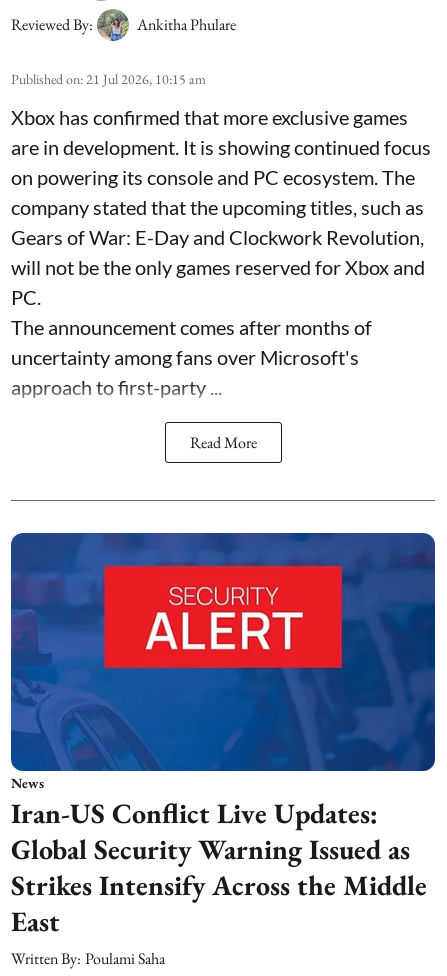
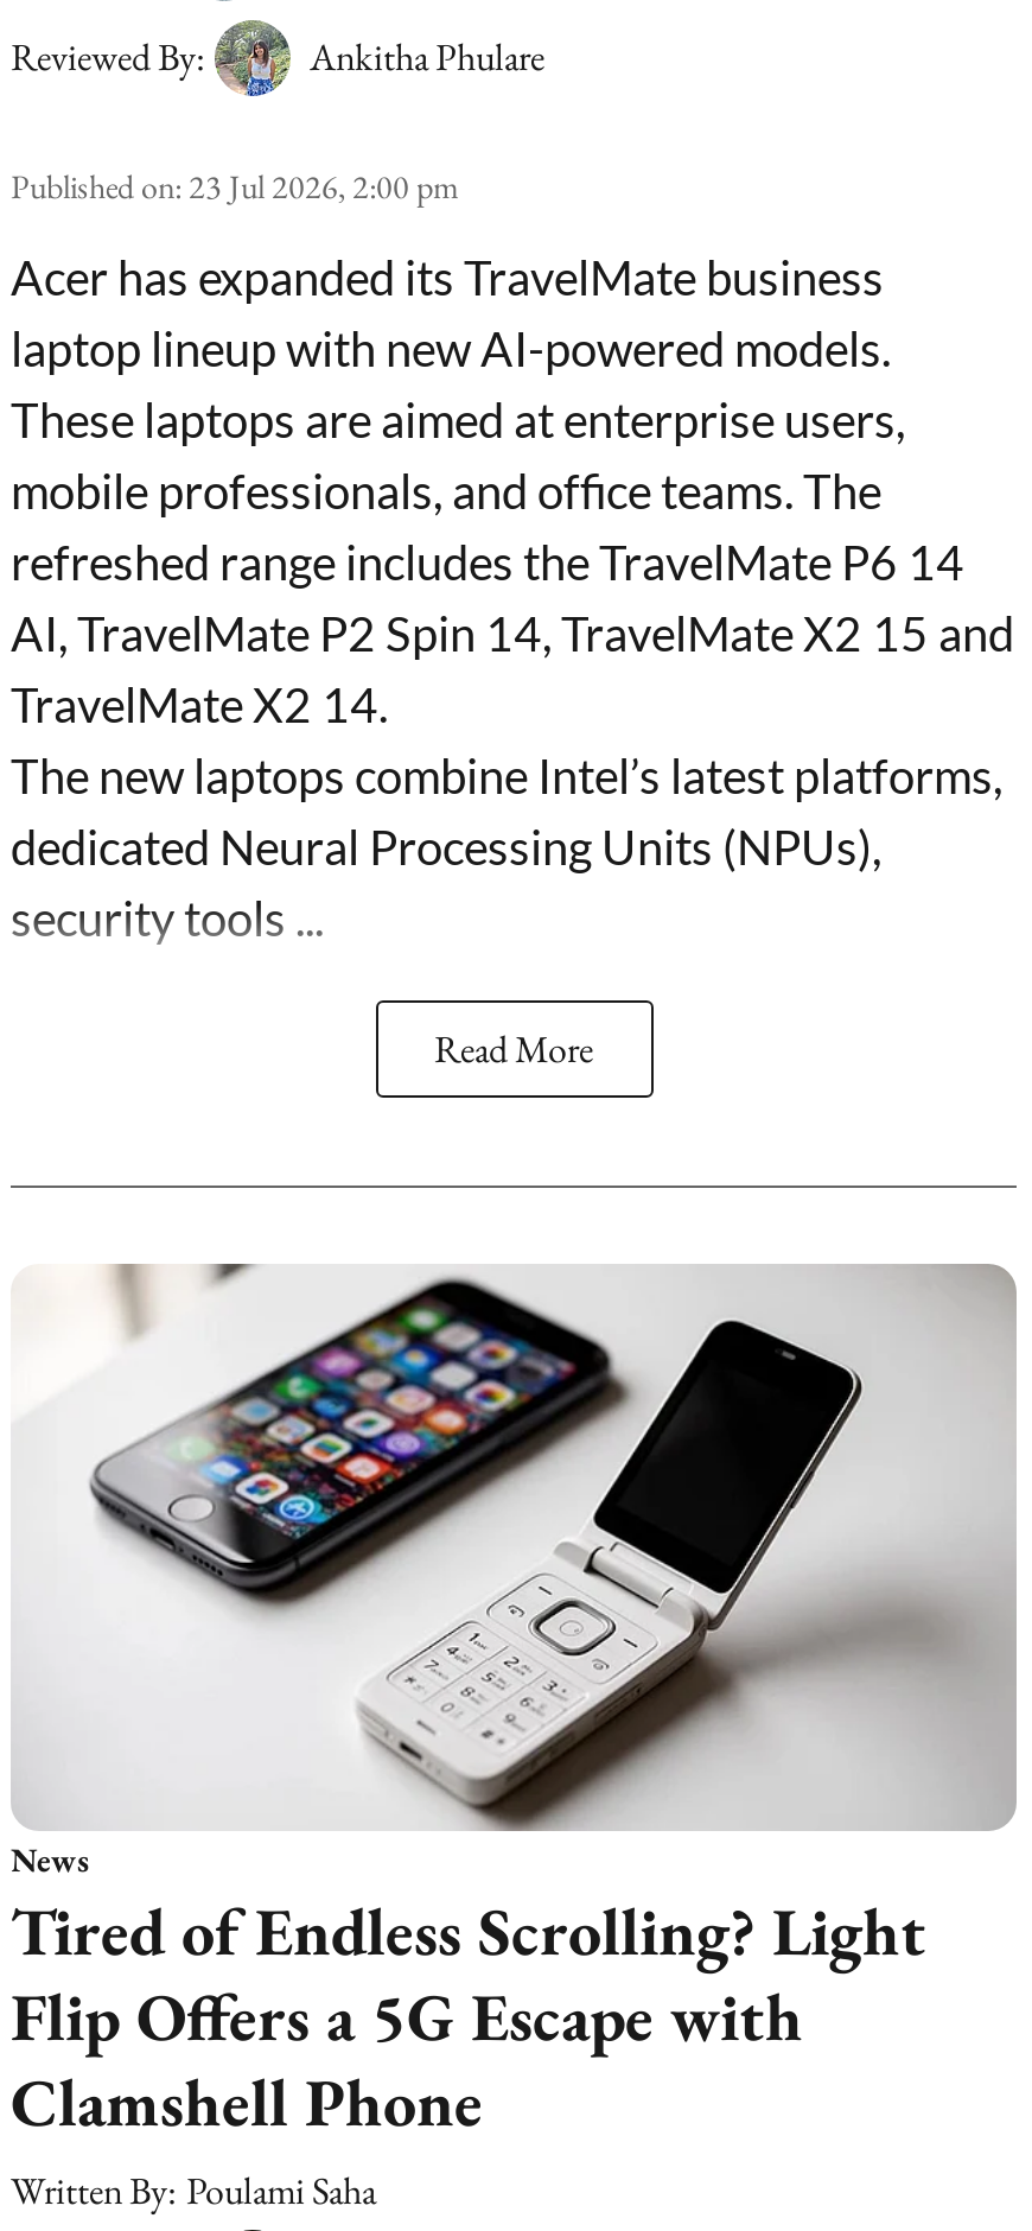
- Published on: 21 Jul 2026, 10:15 am
+ Published on: 23 Jul 2026, 2:00 pm

- Xbox has confirmed that more exclusive games
- are in development. It is showing continued focus
- on powering its console and PC ecosystem. The
- company stated that the upcoming titles, such as
- Gears of War: E-Day and Clockwork Revolution,
- will not be the only games reserved for Xbox and
- PC.
- The announcement comes after months of
- uncertainty among fans over Microsoft's
- approach to first-party ...
+ Acer has expanded its TravelMate business
+ laptop lineup with new AI-powered models.
+ These laptops are aimed at enterprise users,
+ mobile professionals, and office teams. The
+ refreshed range includes the TravelMate P6 14
+ AI, TravelMate P2 Spin 14, TravelMate X2 15 and
+ TravelMate X2 14.
+ The new laptops combine Intel’s latest platforms,
+ dedicated Neural Processing Units (NPUs),
+ security tools ...

- [image]
- Iran-US Conflict Live Updates:
- Global Security Warning Issued as
- Strikes Intensify Across the Middle
- East
+ [image]
+ Tired of Endless Scrolling? Light
+ Flip Offers a 5G Escape with
+ Clamshell Phone
